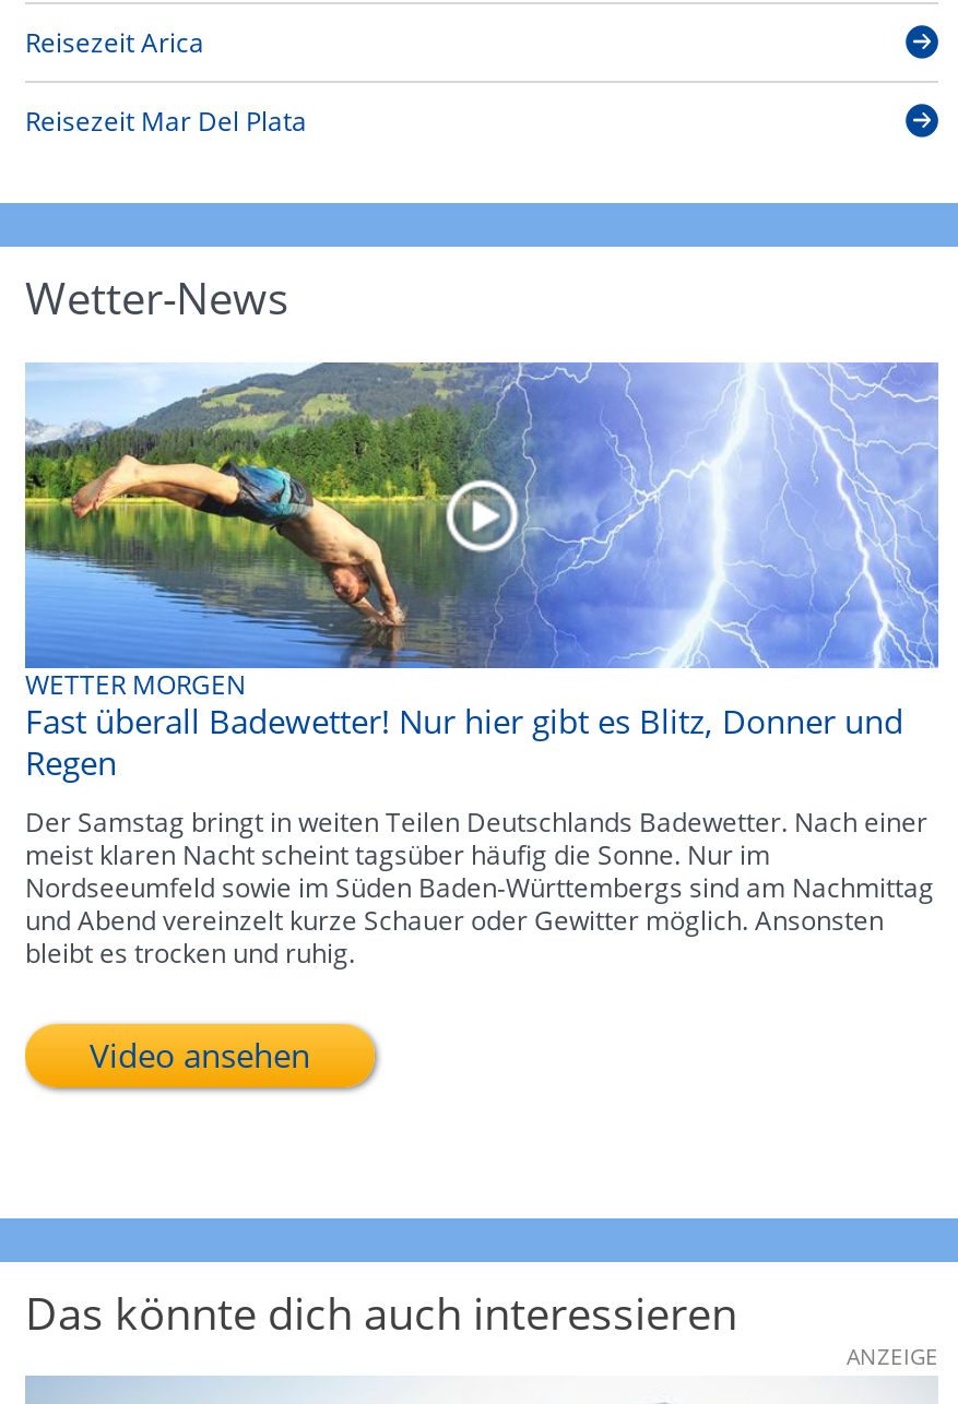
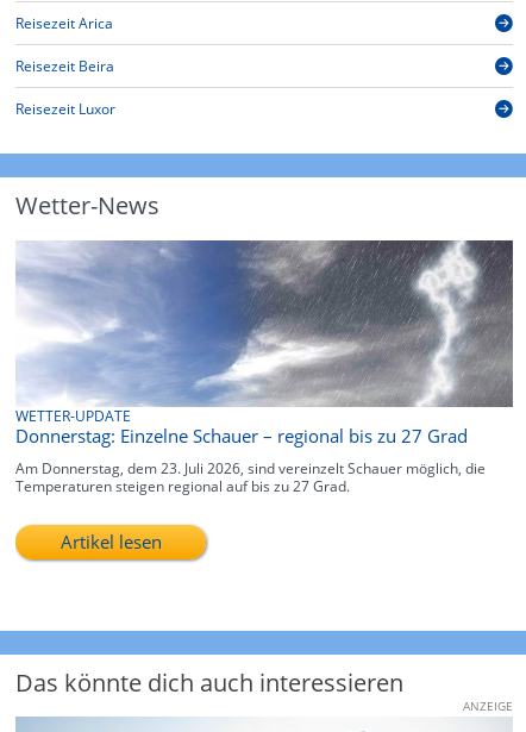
- Reisezeit Mar Del Plata
+ Reisezeit Beira
+ Reisezeit Luxor

moved down: Wetter-News

- [image]
- WETTER MORGEN
- Fast überall Badewetter! Nur hier gibt es Blitz, Donner und
- Regen
- Der Samstag bringt in weiten Teilen Deutschlands Badewetter. Nach einer
- meist klaren Nacht scheint tagsüber häufig die Sonne. Nur im
- Nordseeumfeld sowie im Süden Baden-Württembergs sind am Nachmittag
- und Abend vereinzelt kurze Schauer oder Gewitter möglich. Ansonsten
- bleibt es trocken und ruhig.
+ [image]
+ WETTER-UPDATE
+ Donnerstag: Einzelne Schauer – regional bis zu 27 Grad
+ Am Donnerstag, dem 23. Juli 2026, sind vereinzelt Schauer möglich, die
+ Temperaturen steigen regional auf bis zu 27 Grad.

- Video ansehen
+ Artikel lesen
